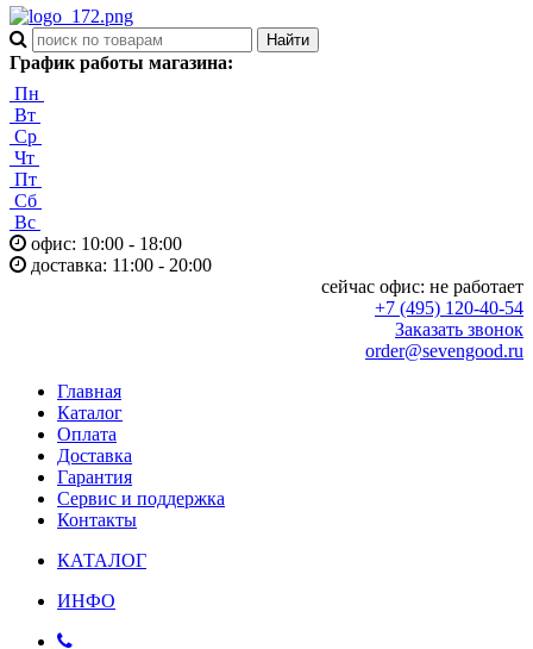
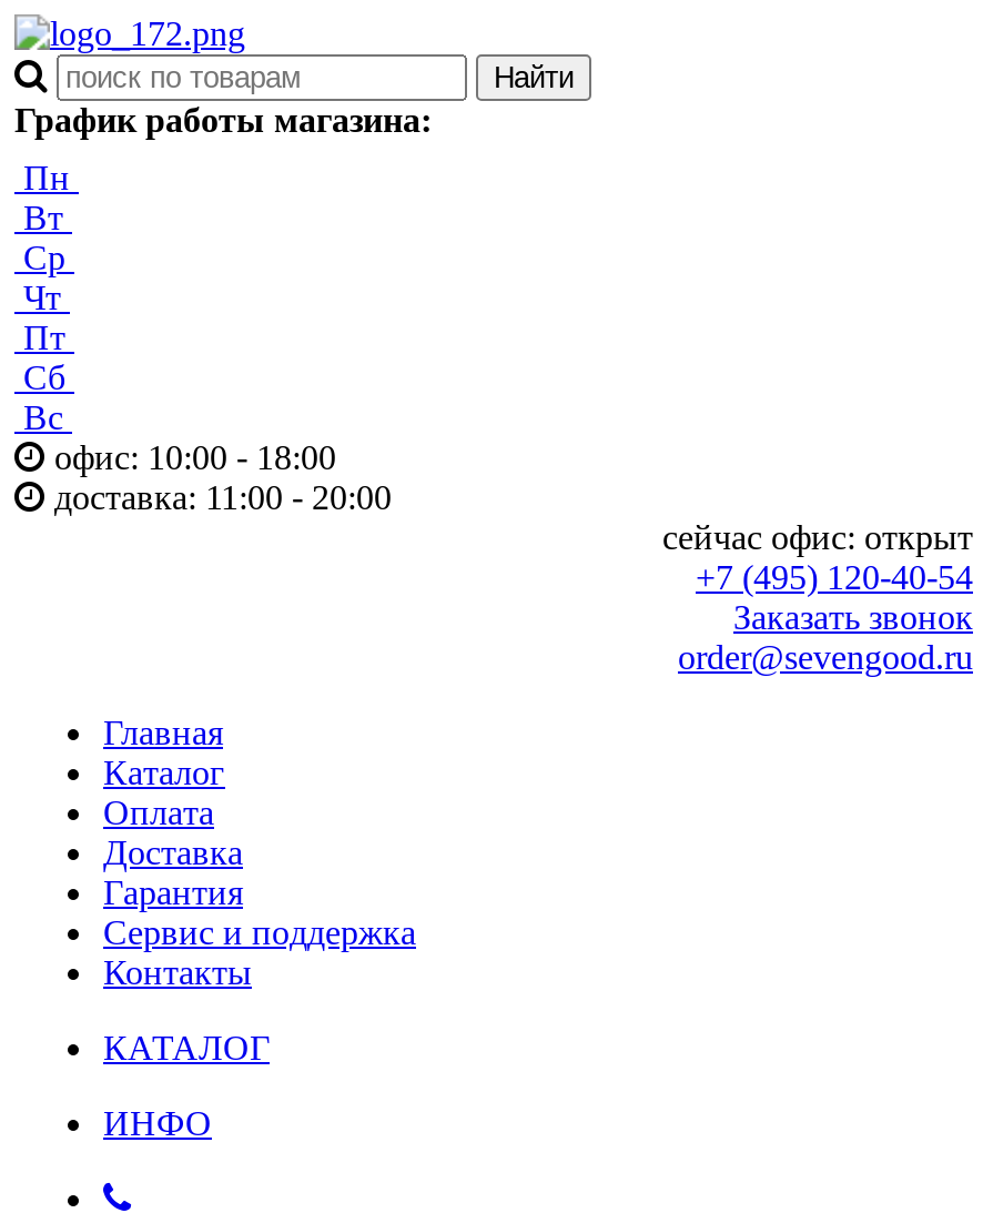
- сейчас офис: не работает
+ сейчас офис: открыт
